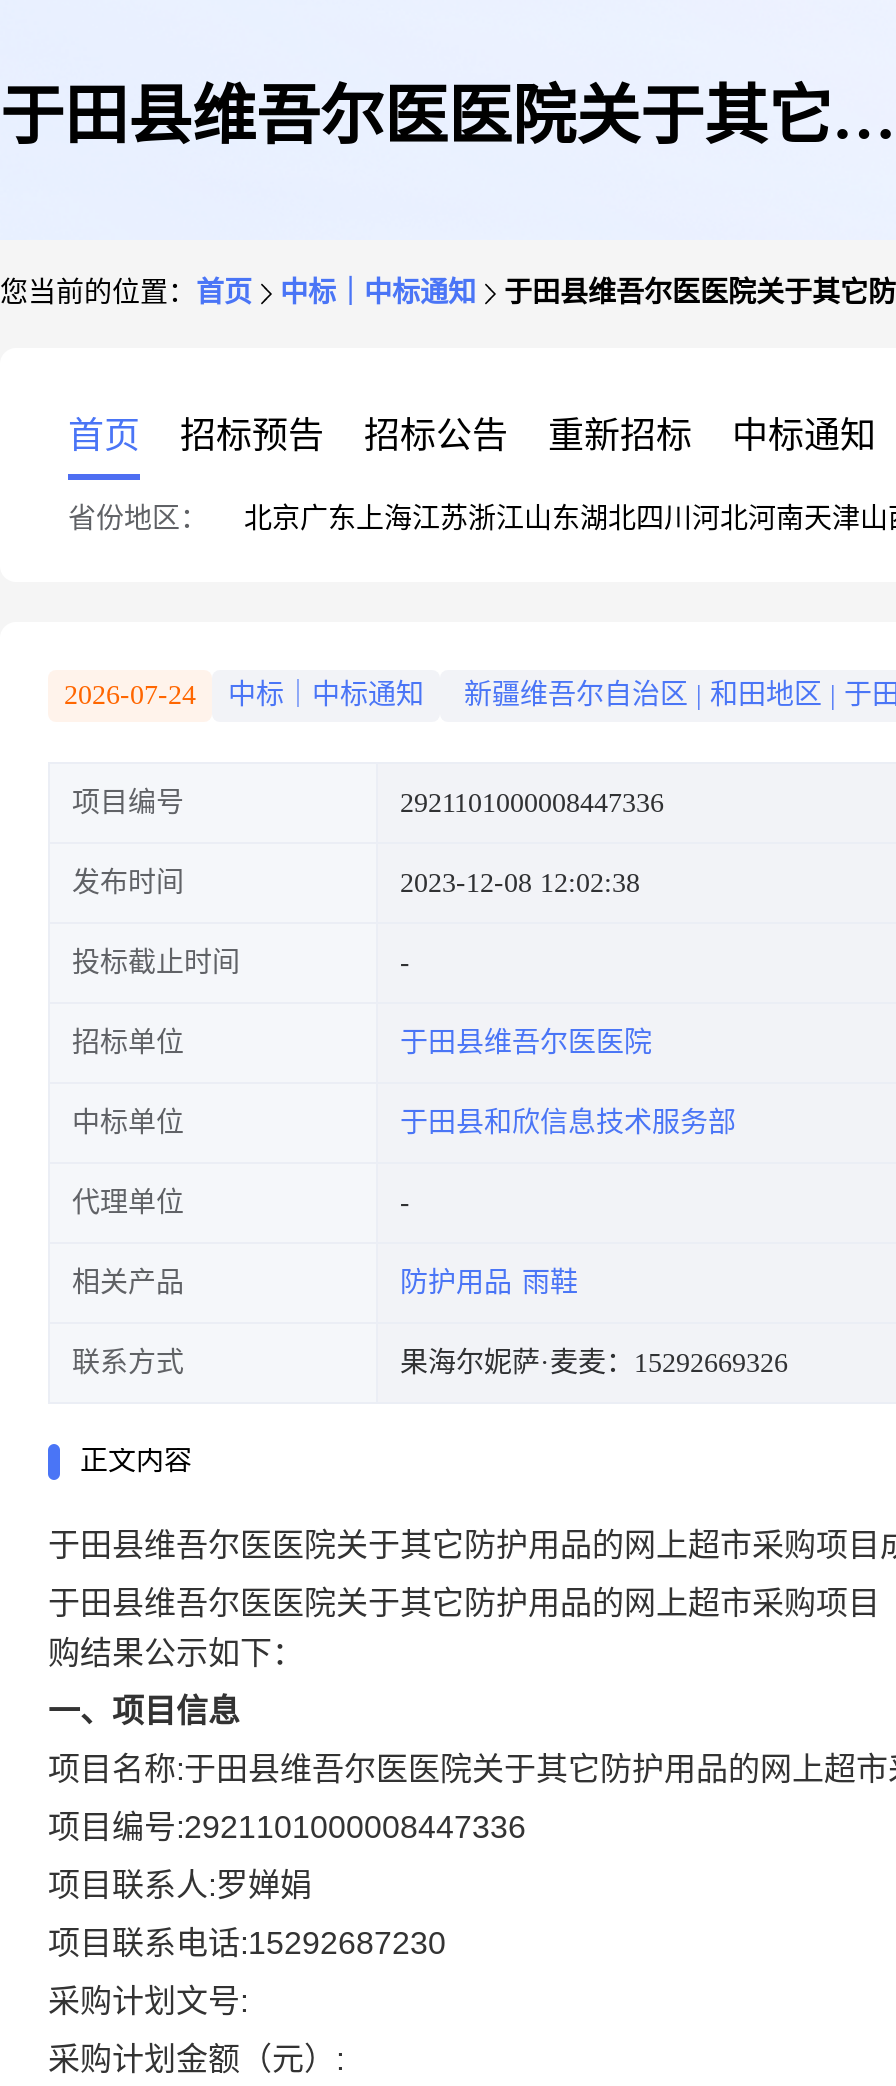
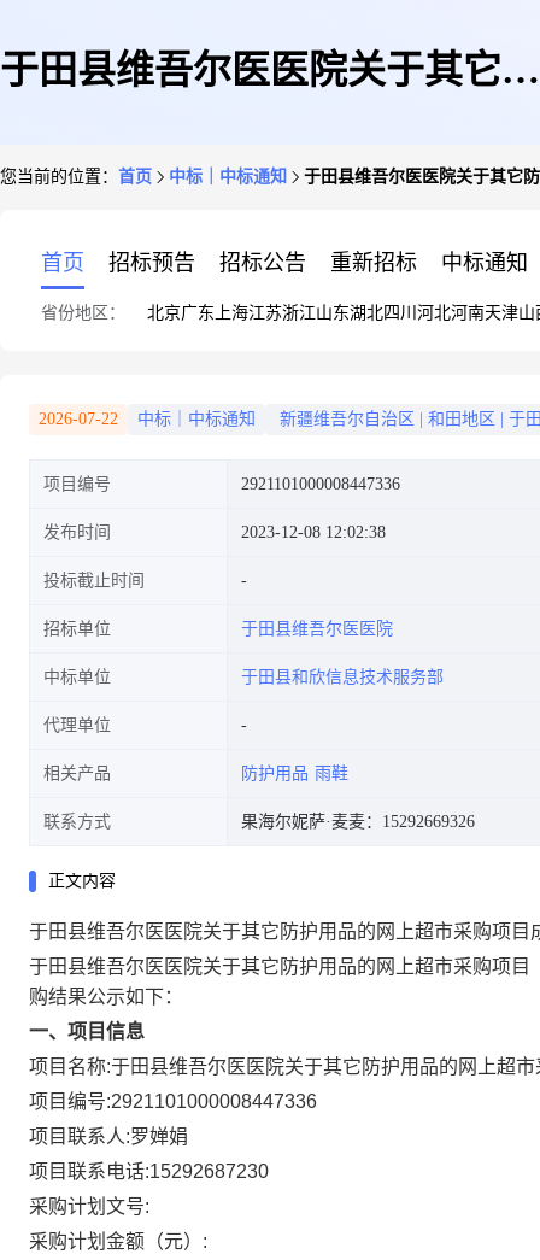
- 2026-07-24
+ 2026-07-22
